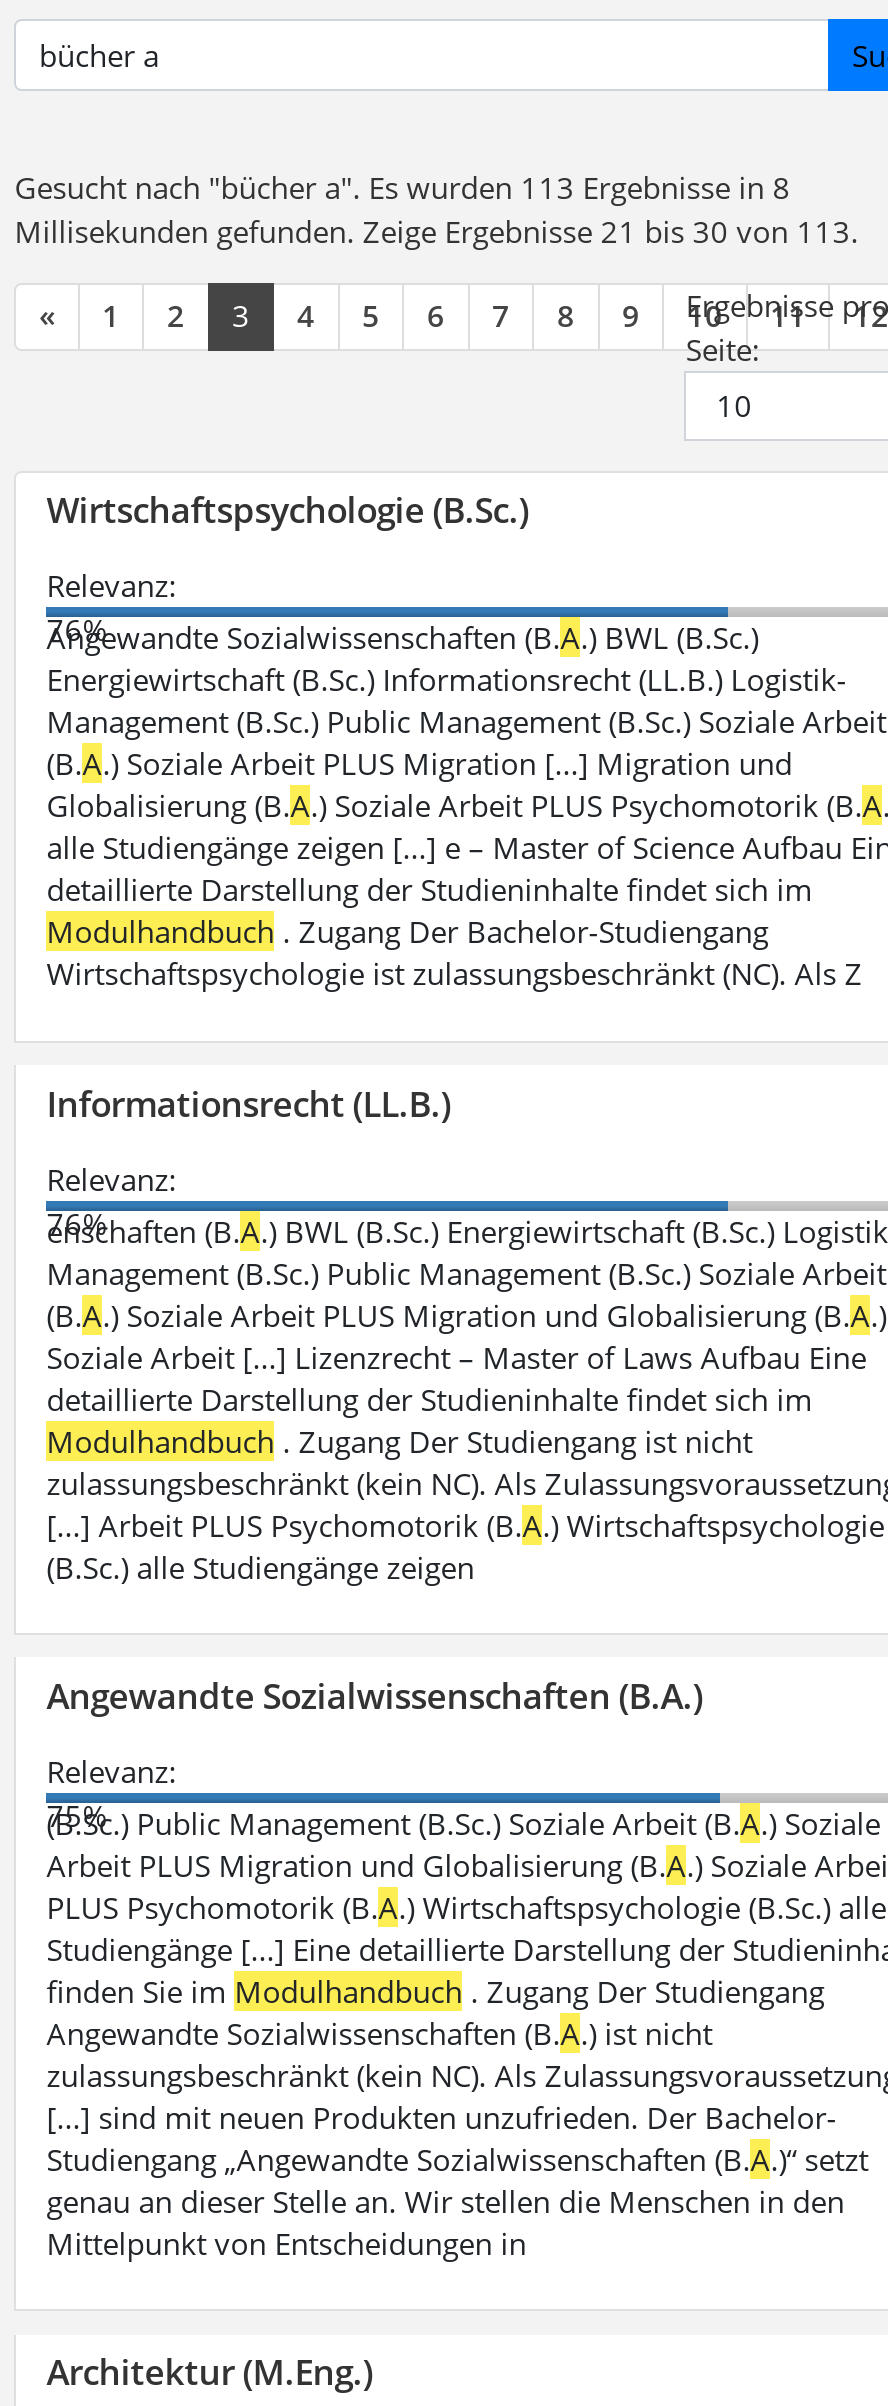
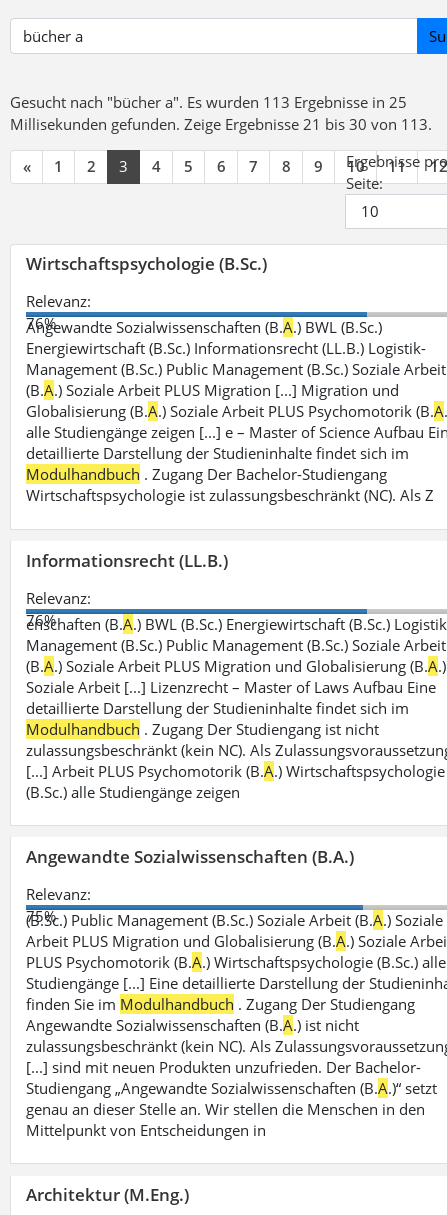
- Gesucht nach "bücher a". Es wurden 113 Ergebnisse in 8
+ Gesucht nach "bücher a". Es wurden 113 Ergebnisse in 25
